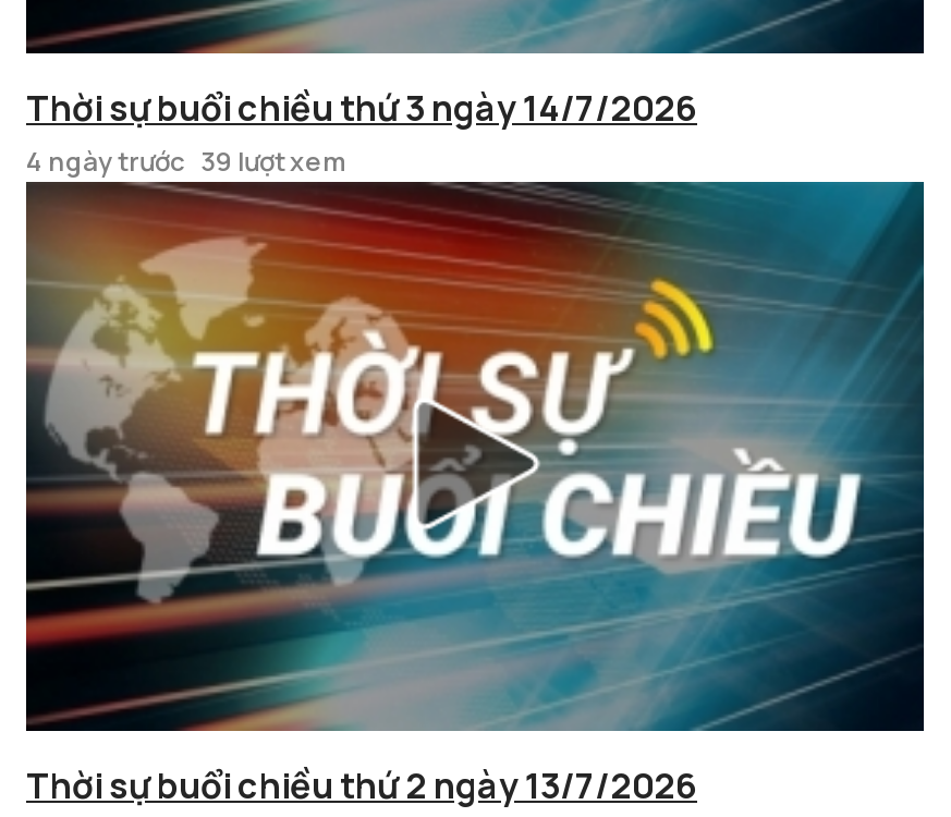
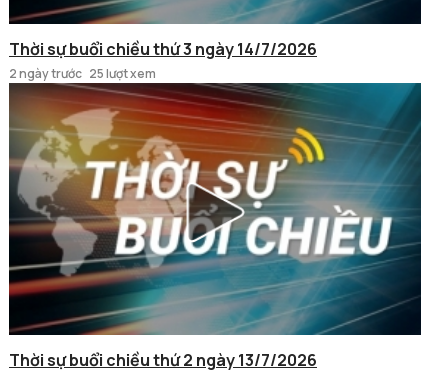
- 4 ngày trước 39 lượt xem
+ 2 ngày trước 25 lượt xem
